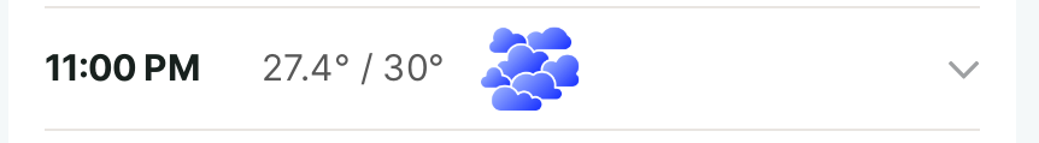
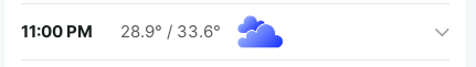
- [image]
- 11:00 PM 27.4° / 30°
+ [image]
+ 11:00 PM 28.9° / 33.6°
